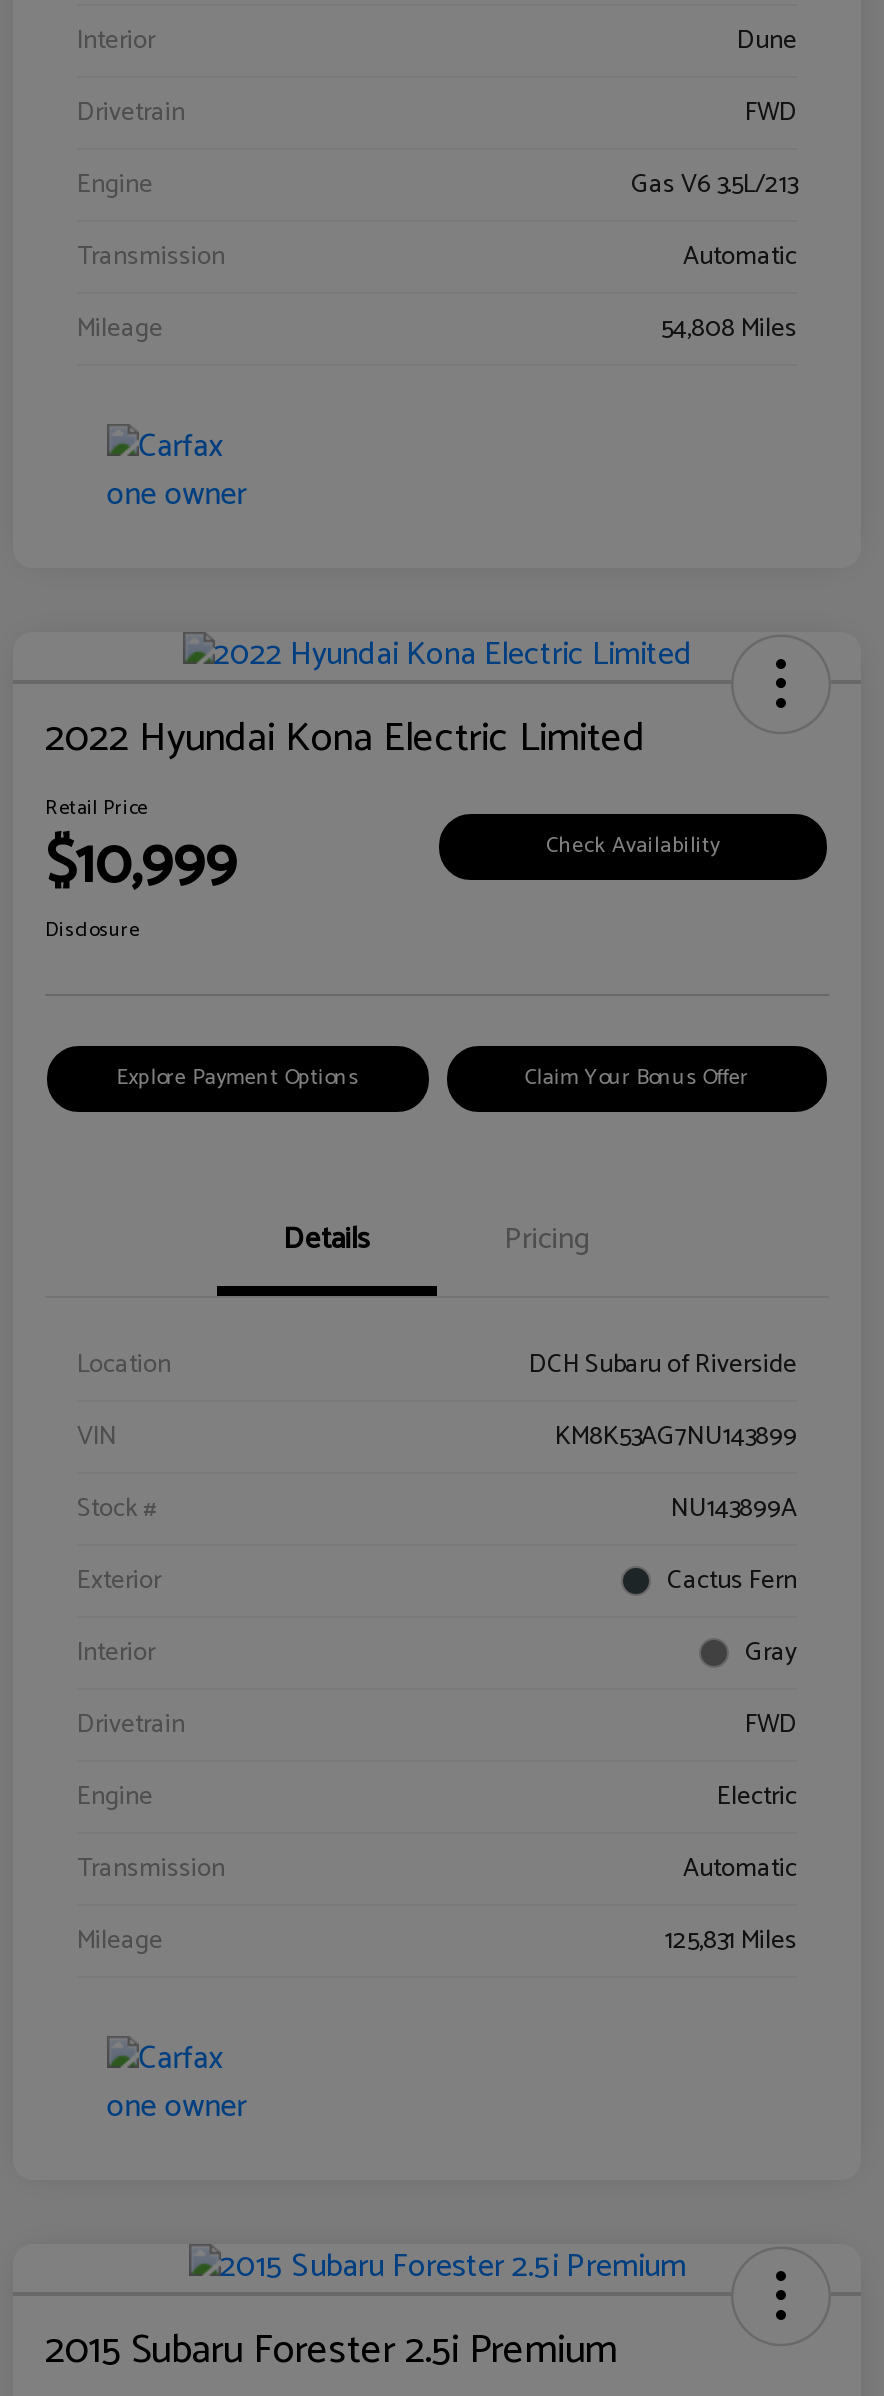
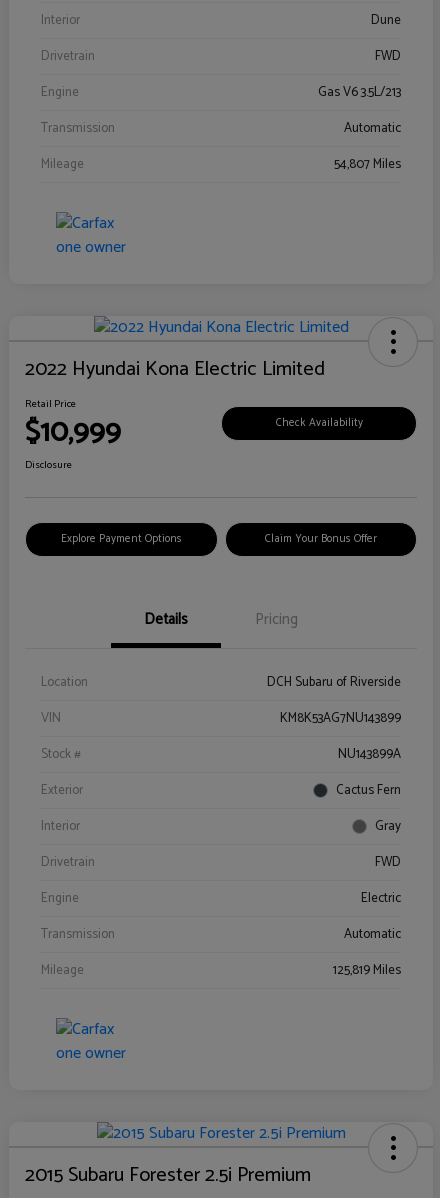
- 54,808 Miles
+ 54,807 Miles

- 125,831 Miles
+ 125,819 Miles
